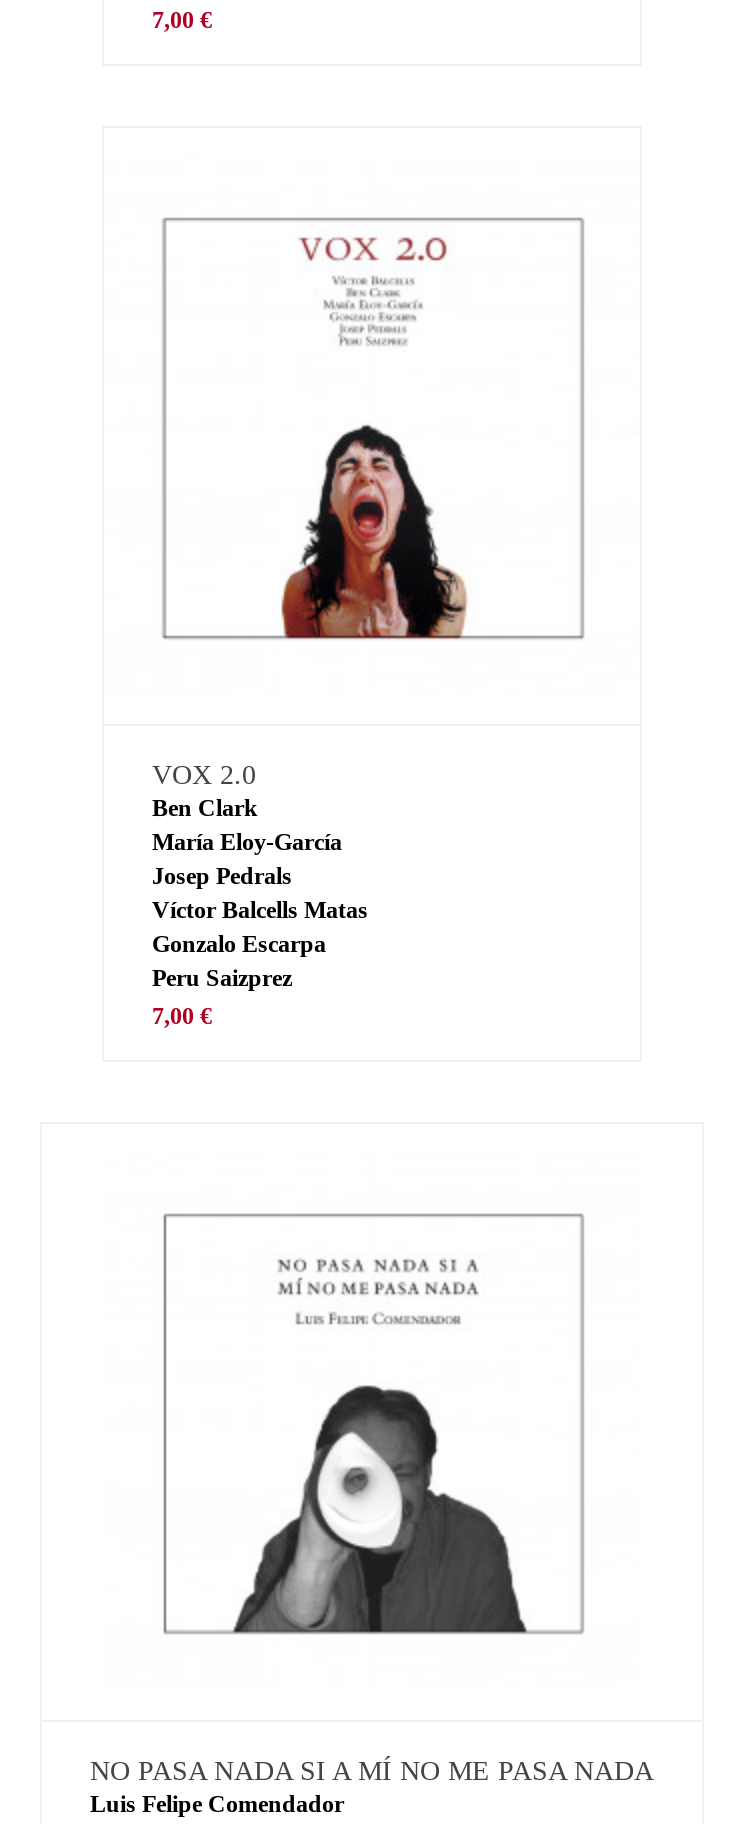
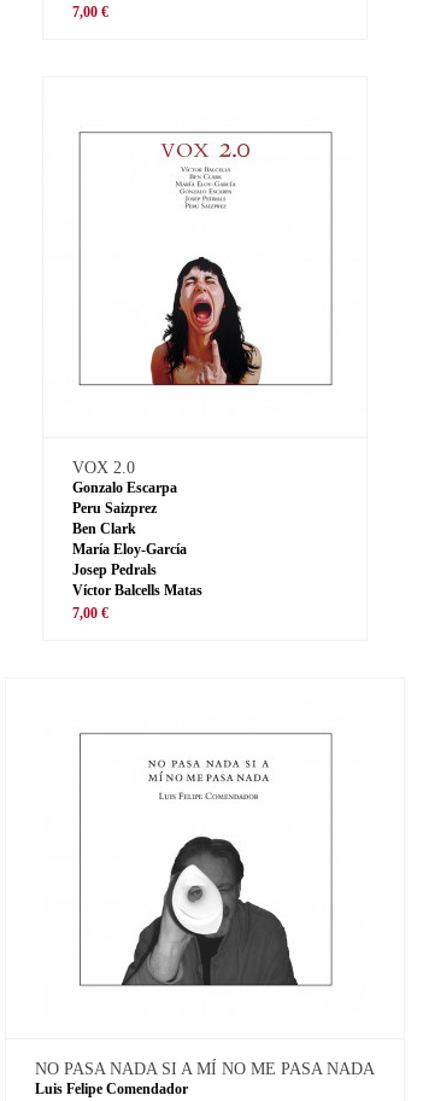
moved down: Ben Clark | María Eloy-García | Josep Pedrals | Víctor Balcells Matas

moved up: Gonzalo Escarpa | Peru Saizprez
